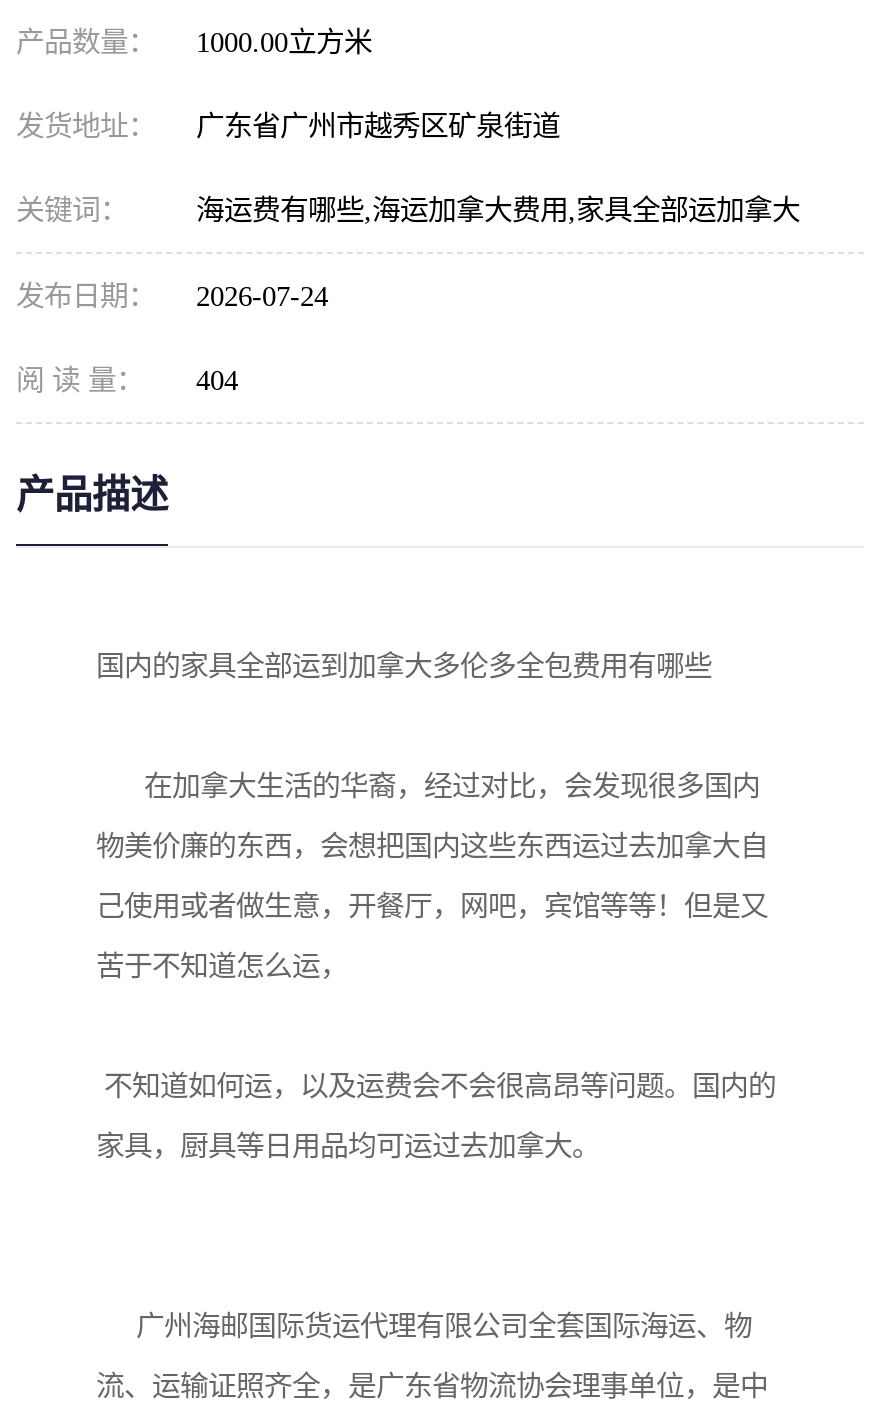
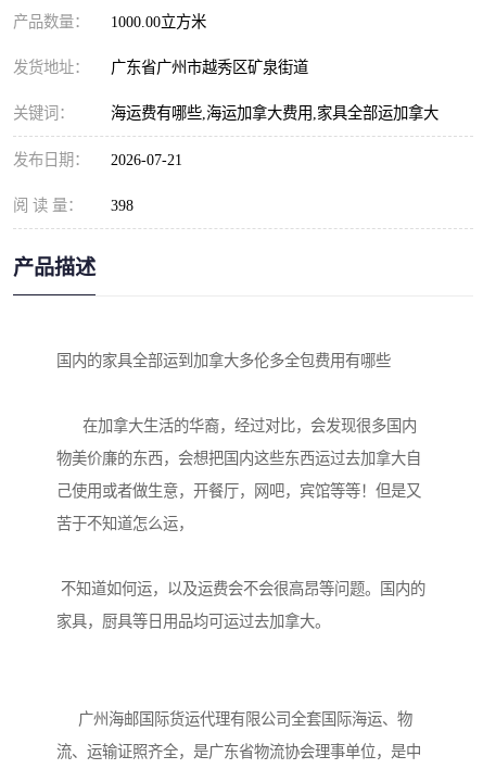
- 发布日期： 2026-07-24
+ 发布日期： 2026-07-21

- 阅 读 量： 404
+ 阅 读 量： 398
